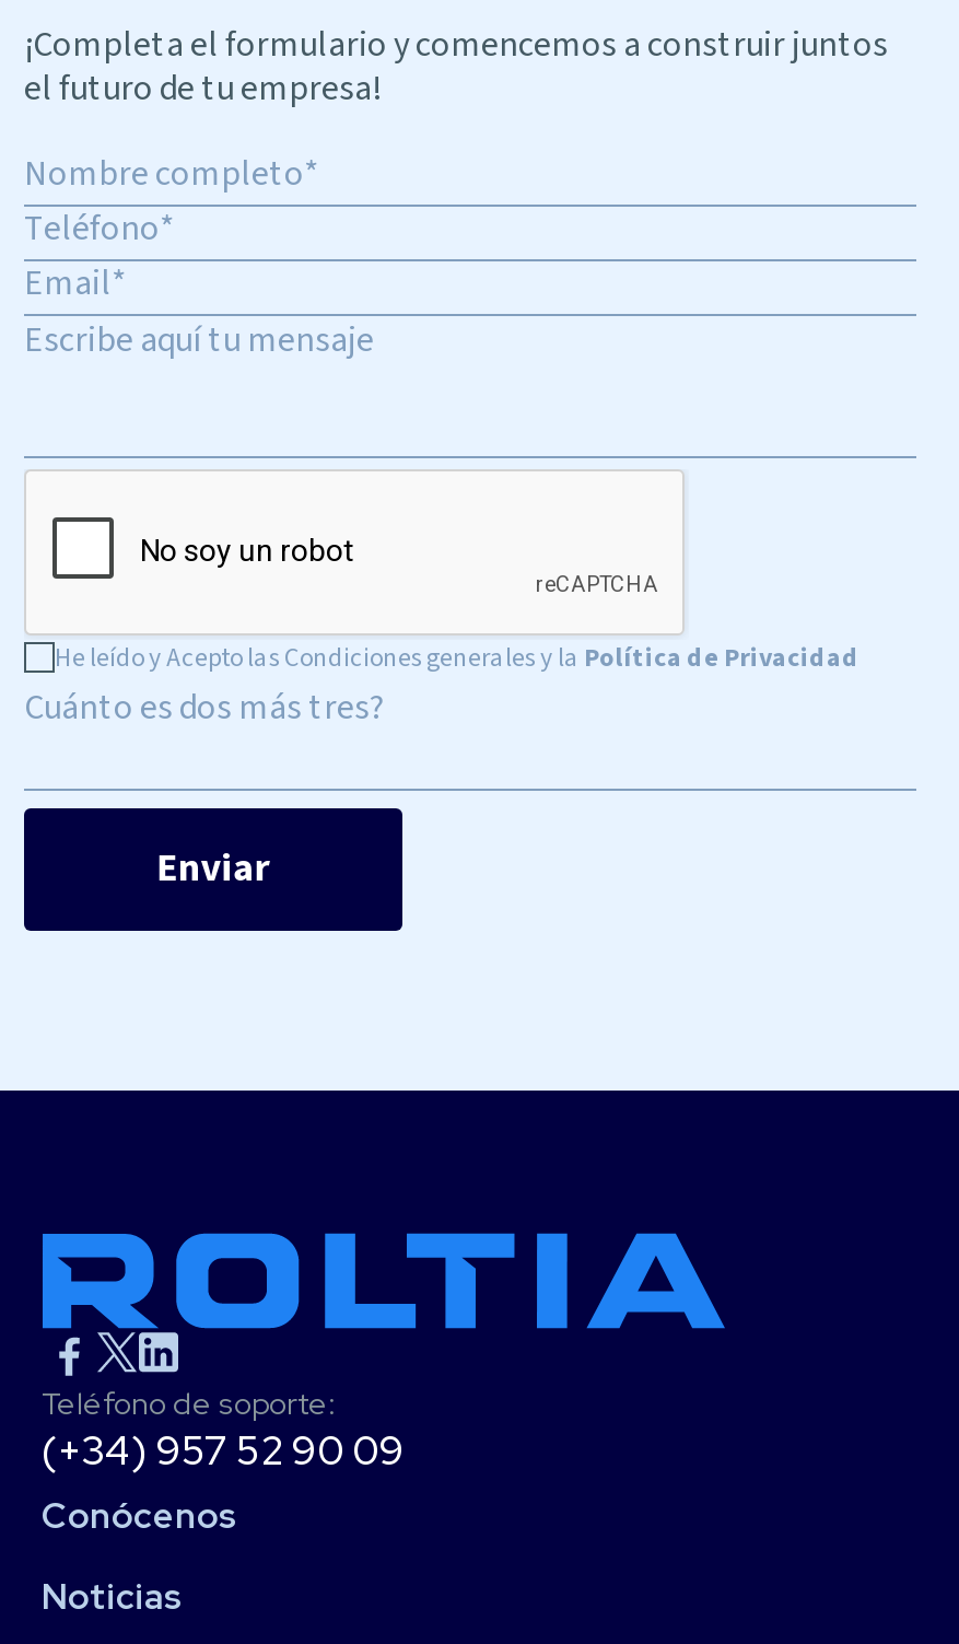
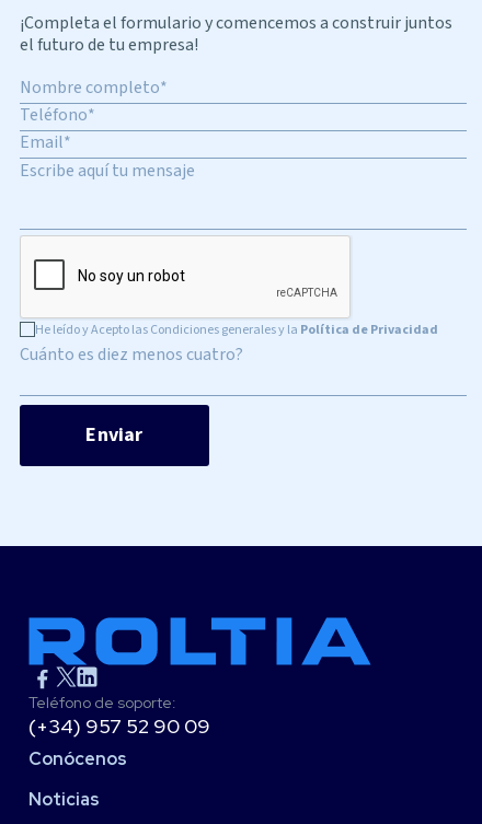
- Cuánto es dos más tres?
+ Cuánto es diez menos cuatro?
